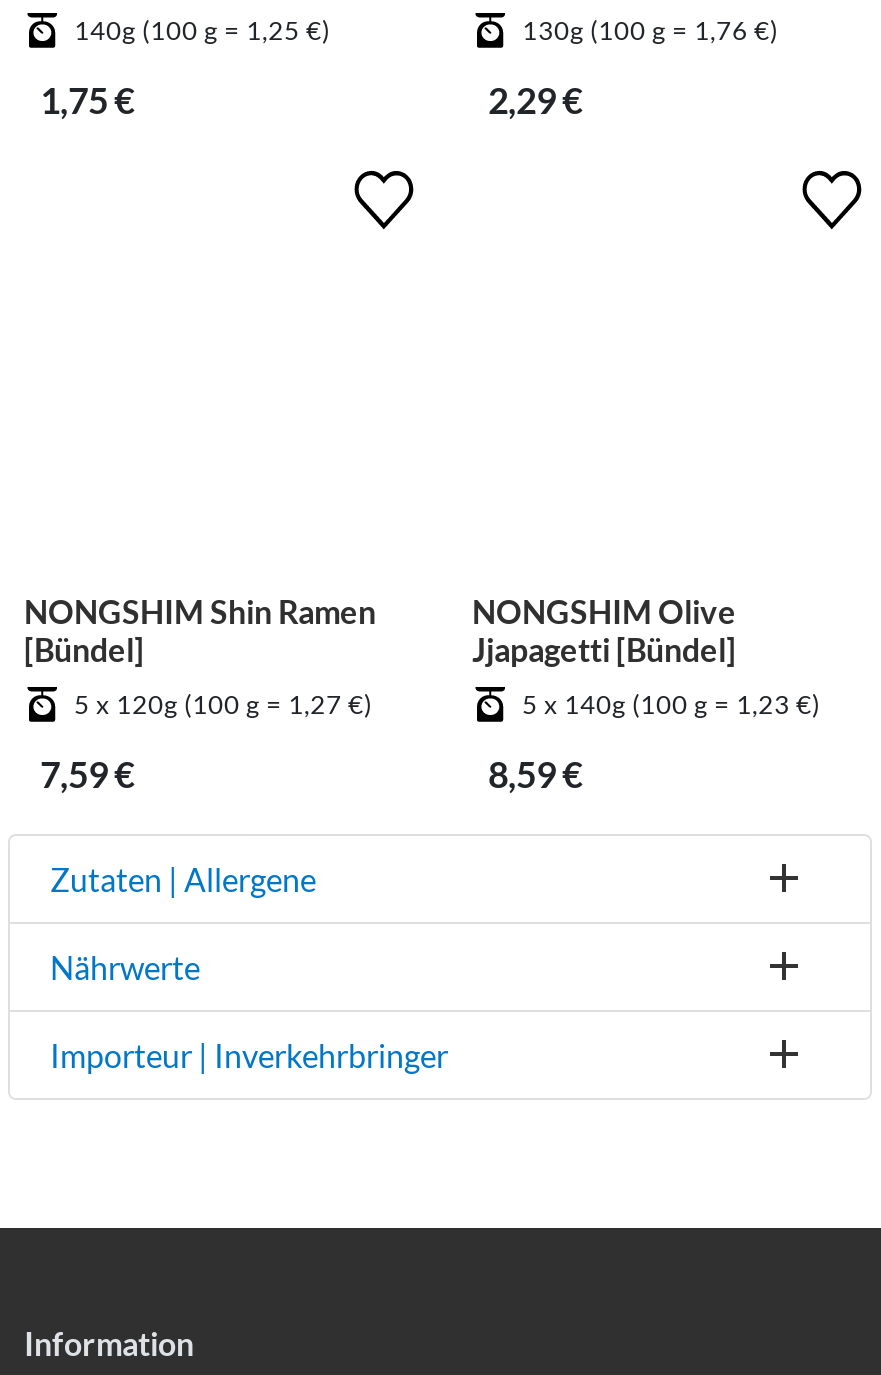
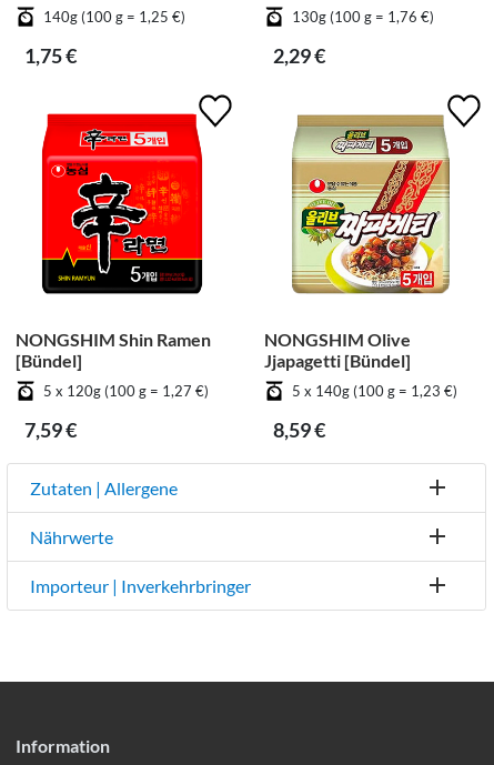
+ [image]

+ [image]
